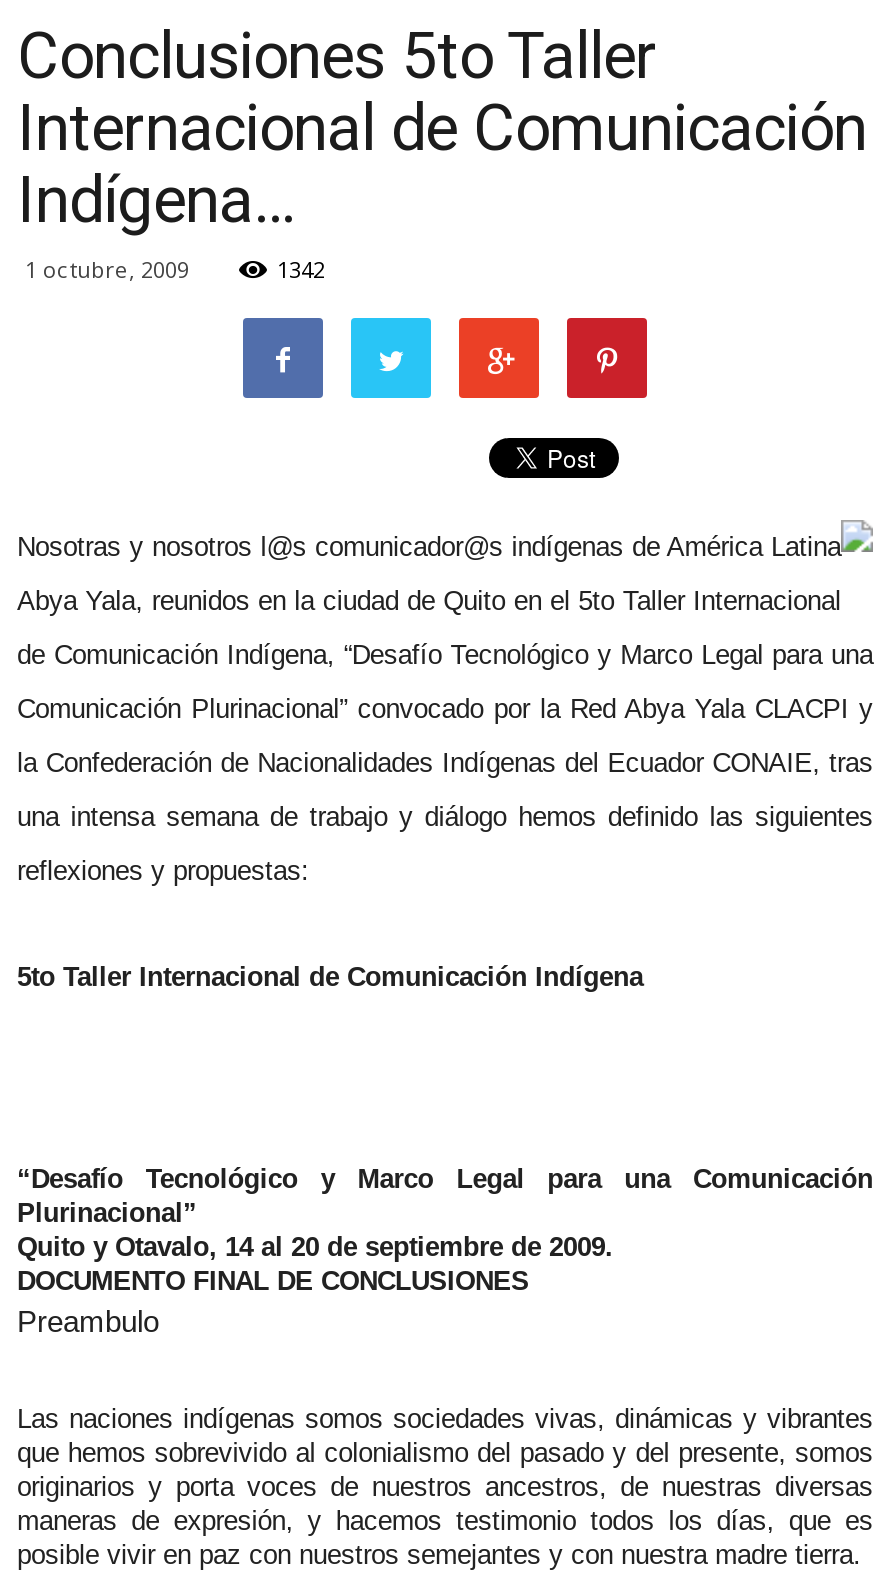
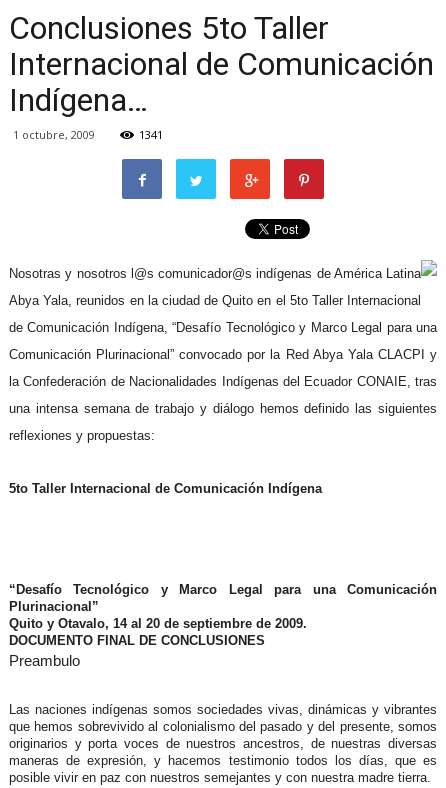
- 1342
+ 1341
